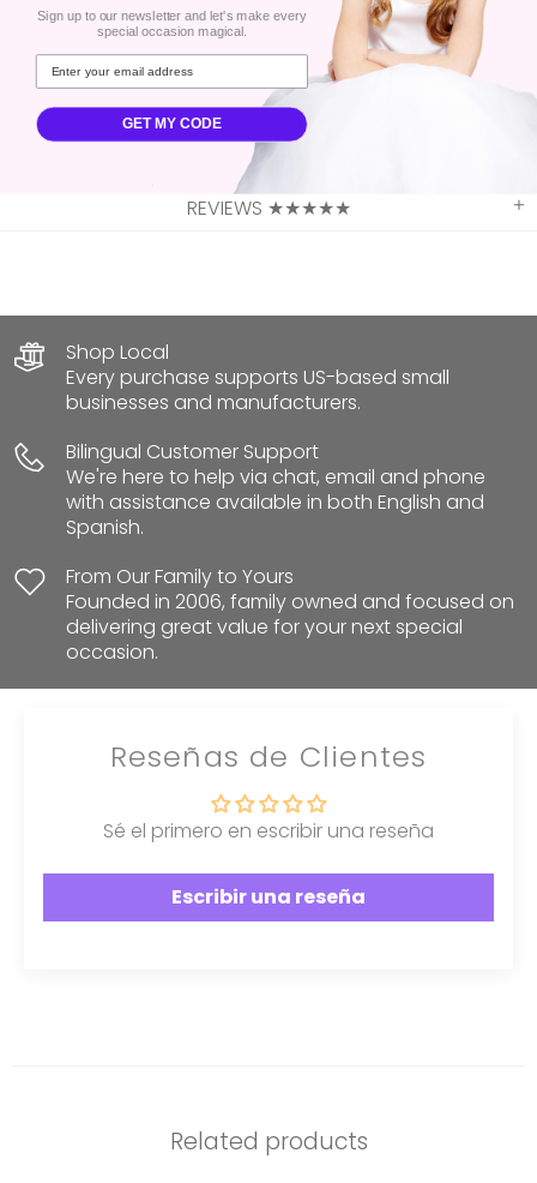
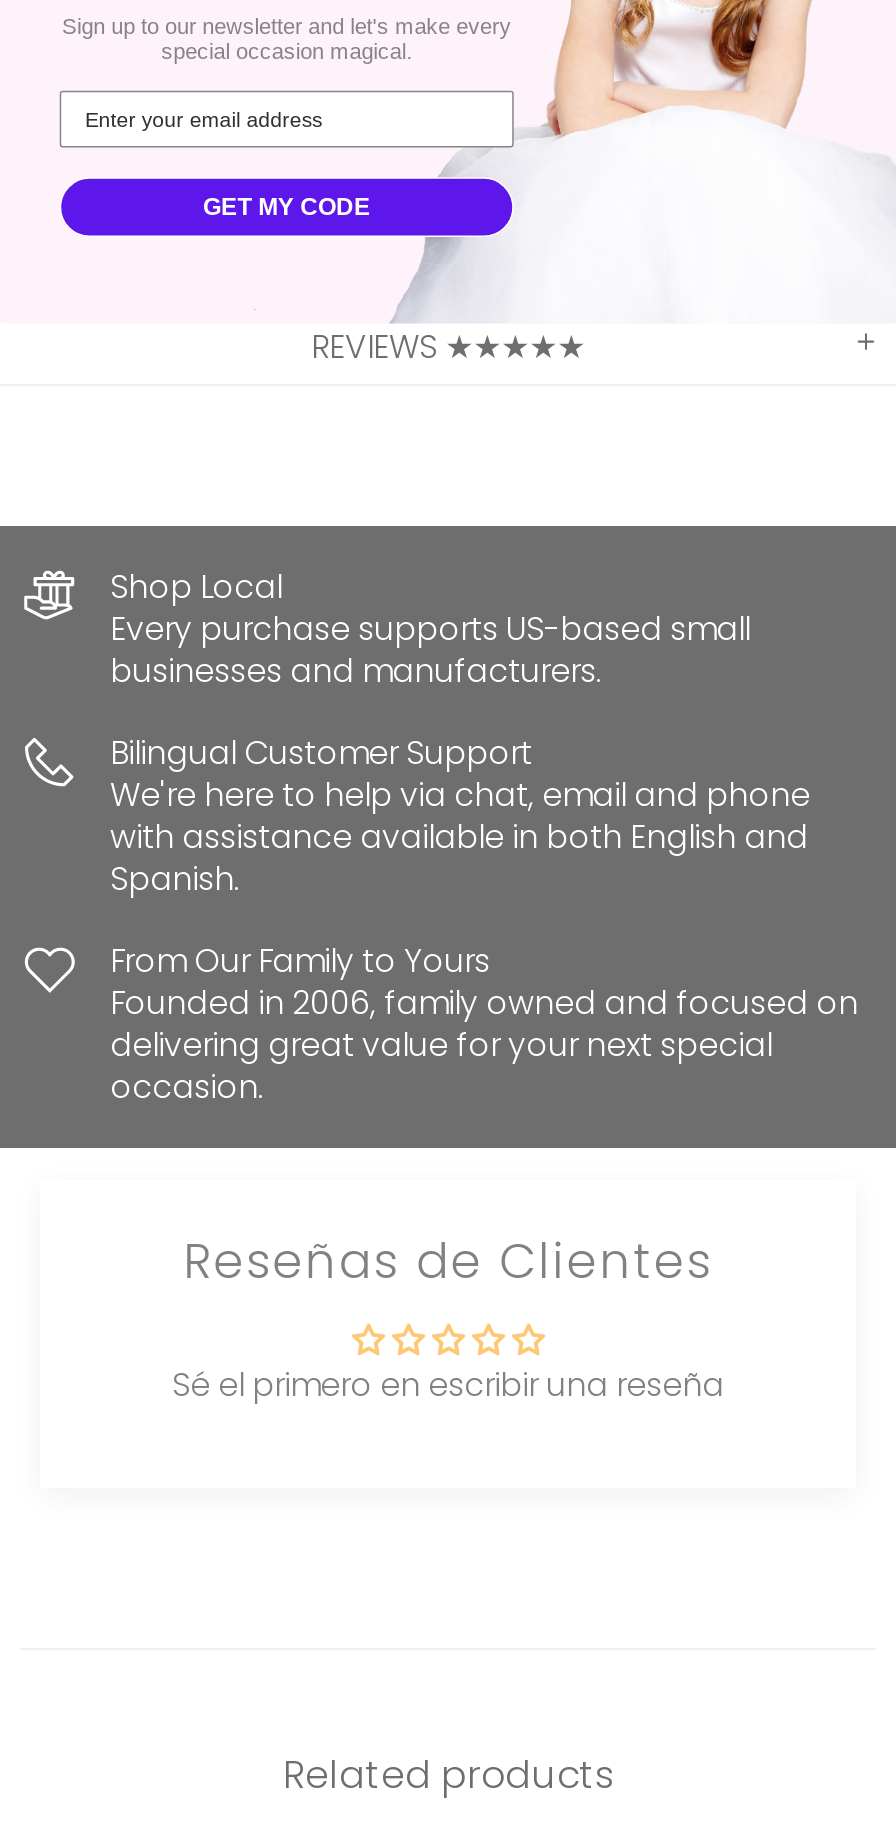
- Escribir una reseña
